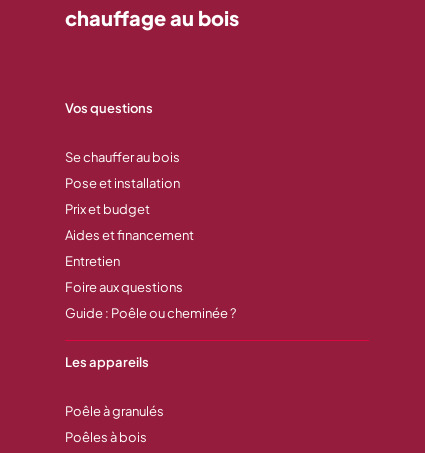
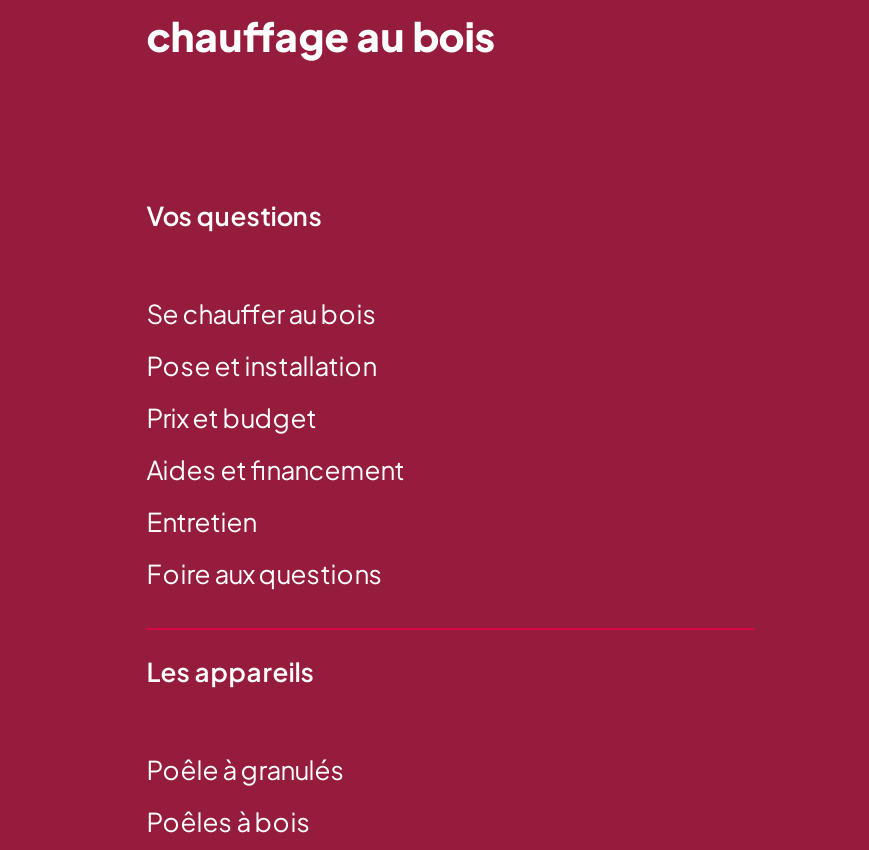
- Guide : Poêle ou cheminée ?
